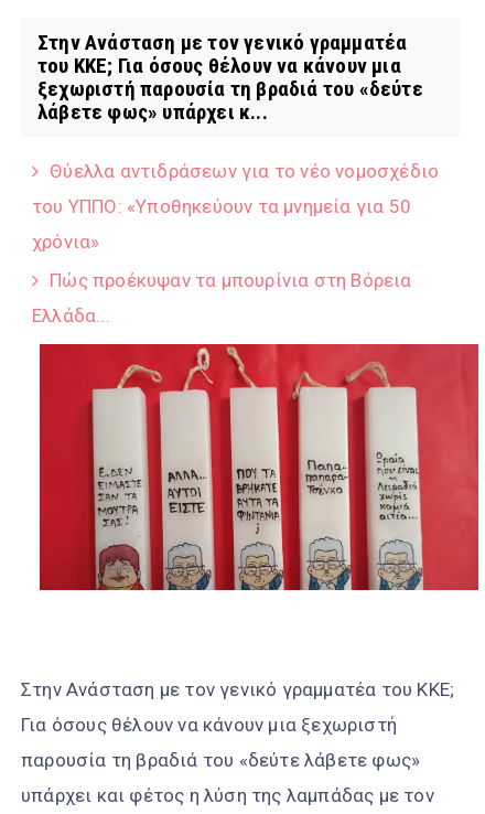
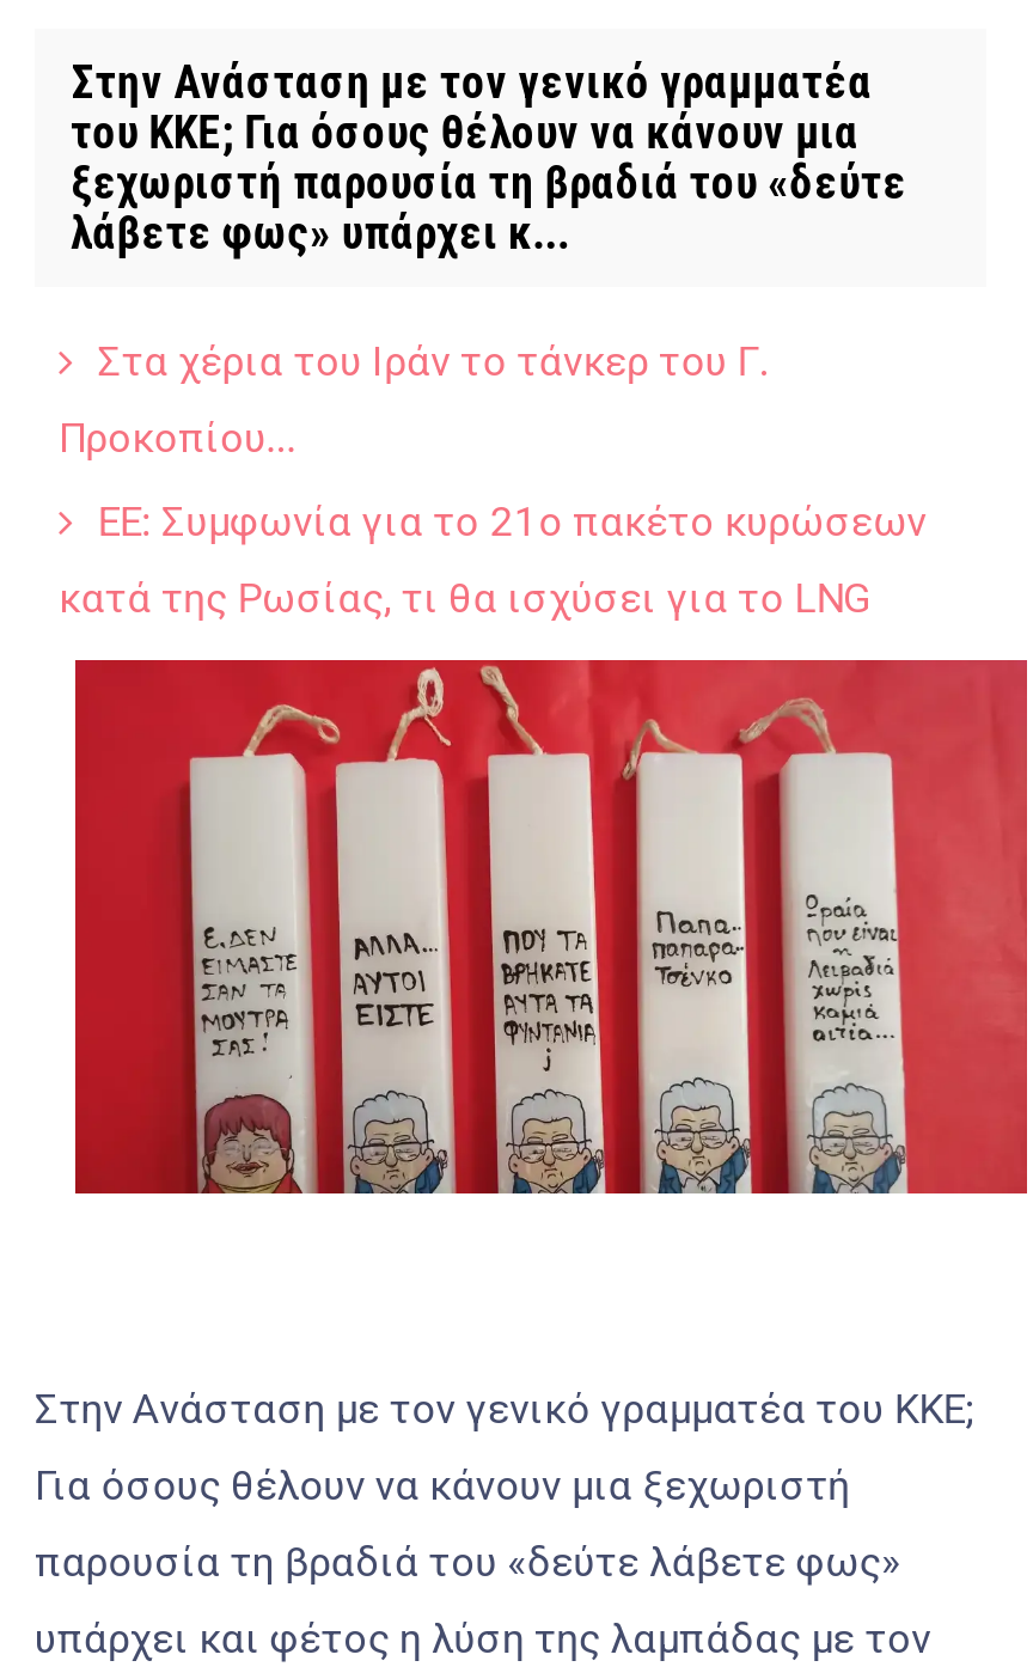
- Θύελλα αντιδράσεων για το νέο νομοσχέδιο
- του ΥΠΠΟ: «Υποθηκεύουν τα μνημεία για 50
- χρόνια»
- Πώς προέκυψαν τα μπουρίνια στη Βόρεια
- Ελλάδα...
+ Στα χέρια του Ιράν το τάνκερ του Γ.
+ Προκοπίου...
+ ΕΕ: Συμφωνία για το 21ο πακέτο κυρώσεων
+ κατά της Ρωσίας, τι θα ισχύσει για το LNG
